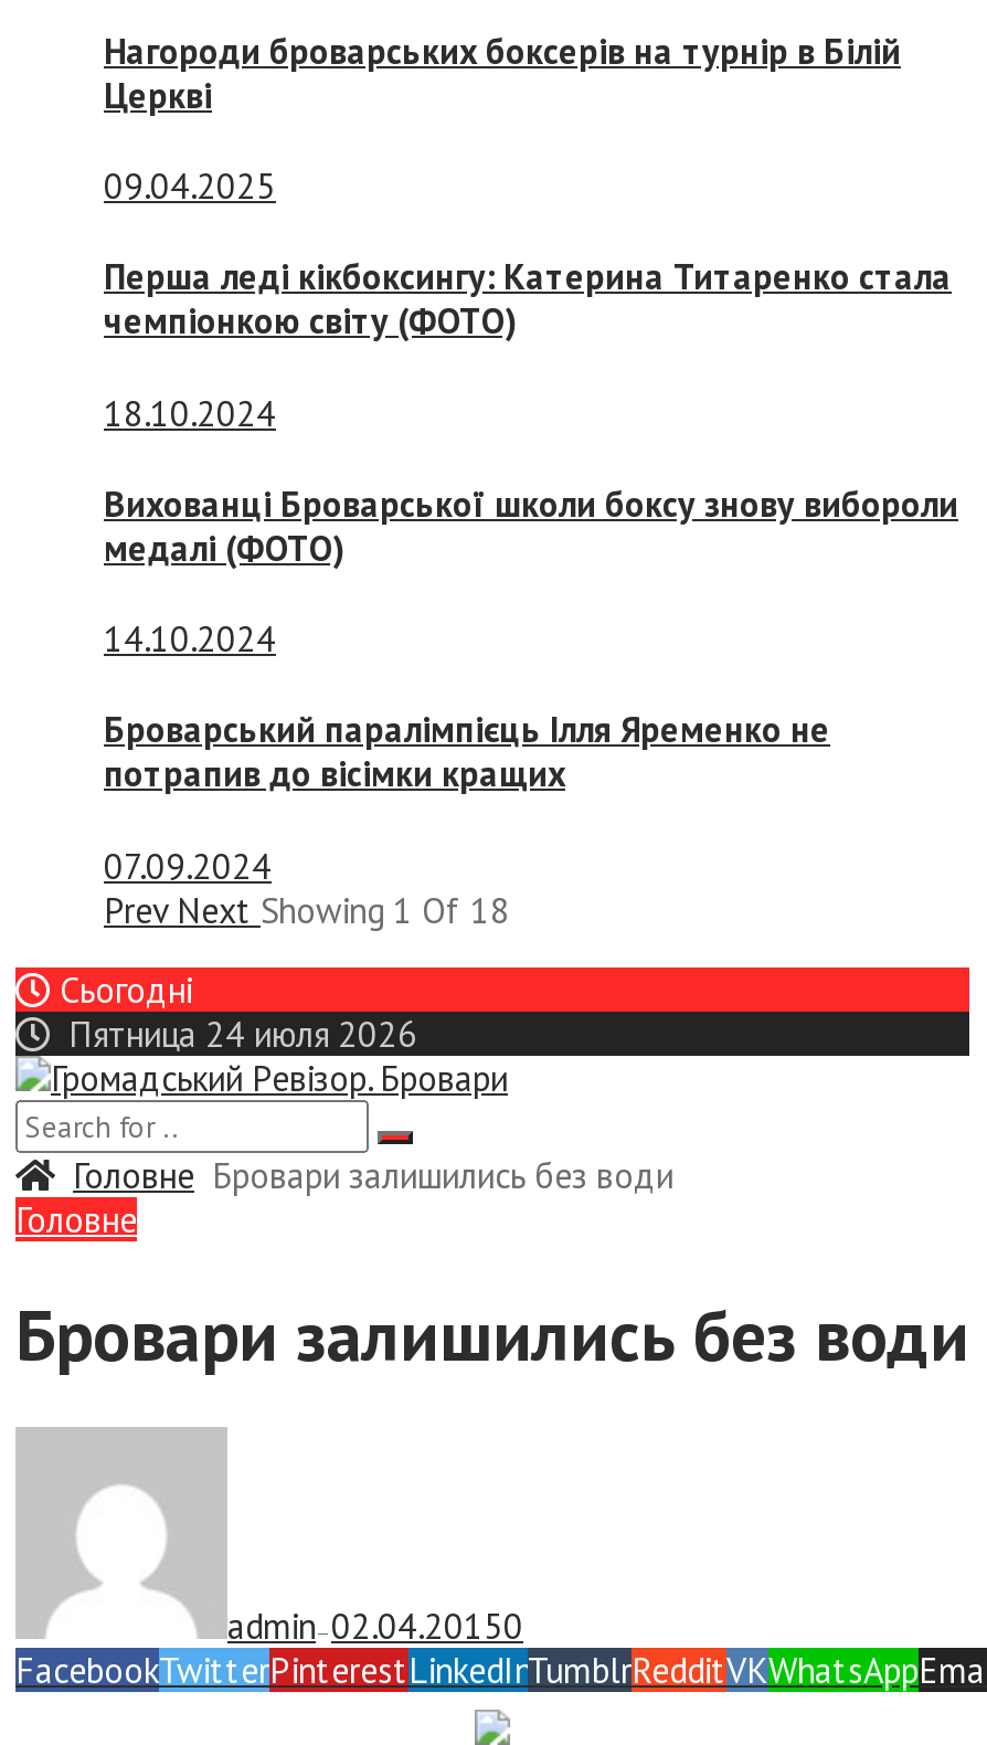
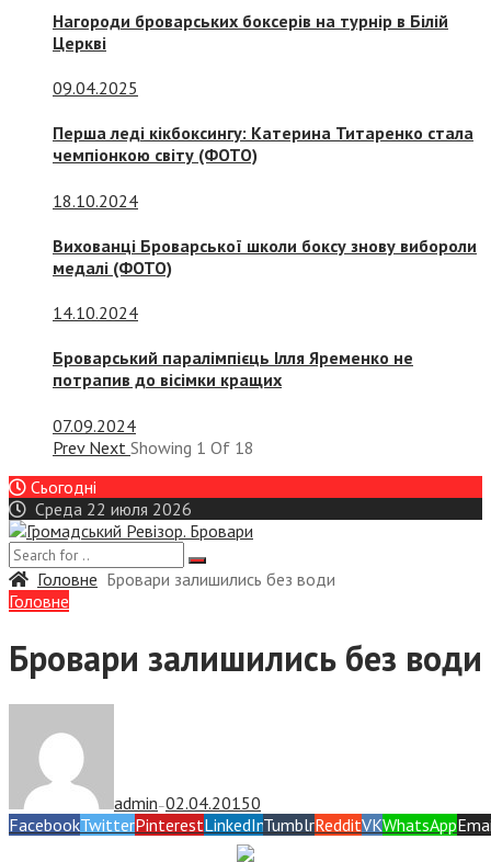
- Пятница 24 июля 2026
+ Среда 22 июля 2026
